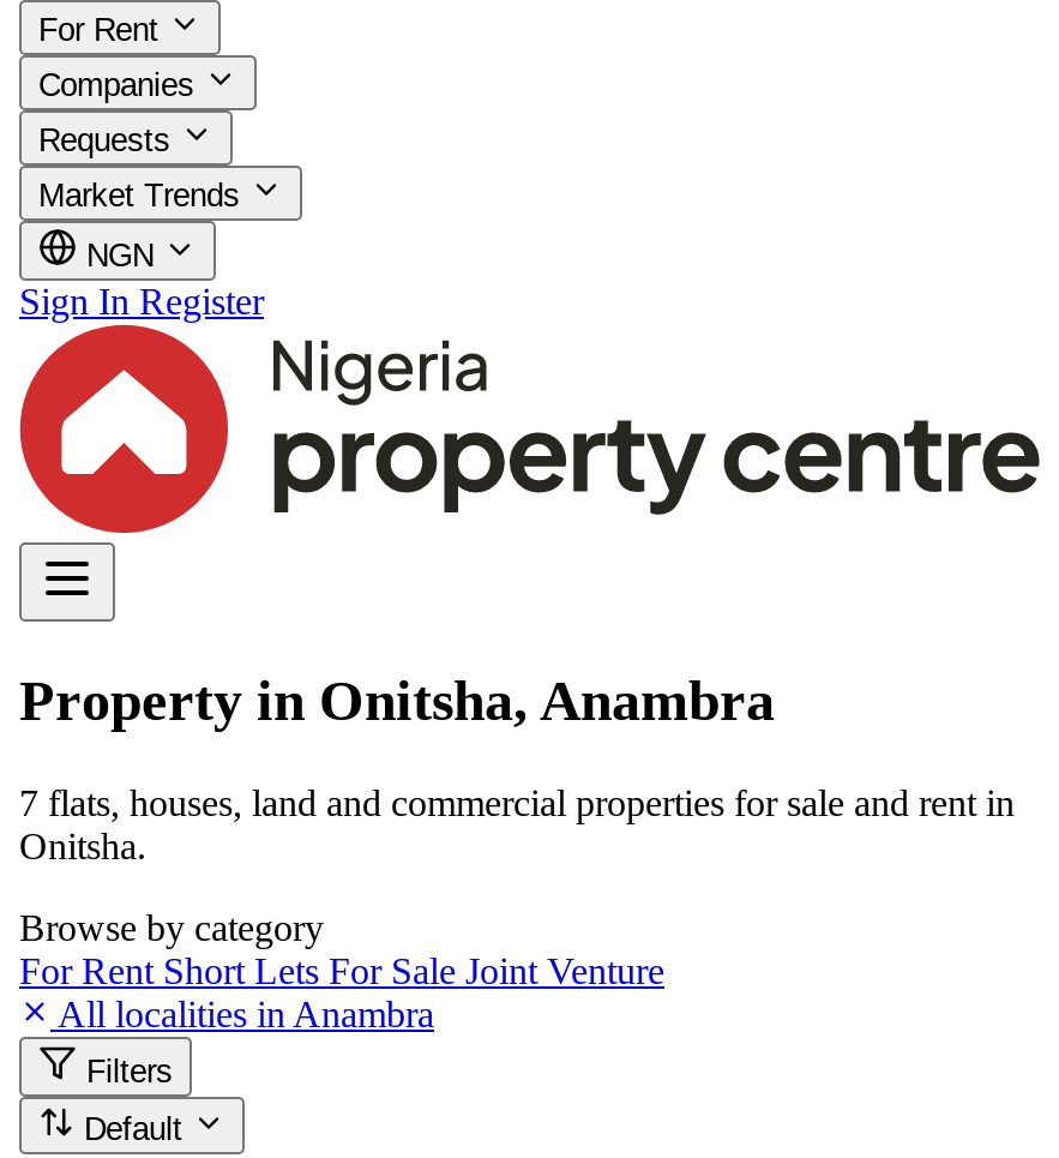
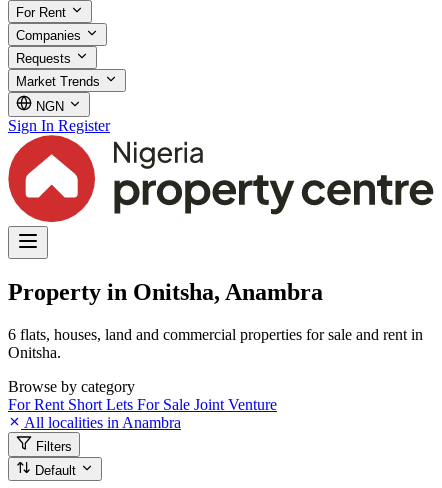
- 7 flats, houses, land and commercial properties for sale and rent in
+ 6 flats, houses, land and commercial properties for sale and rent in
